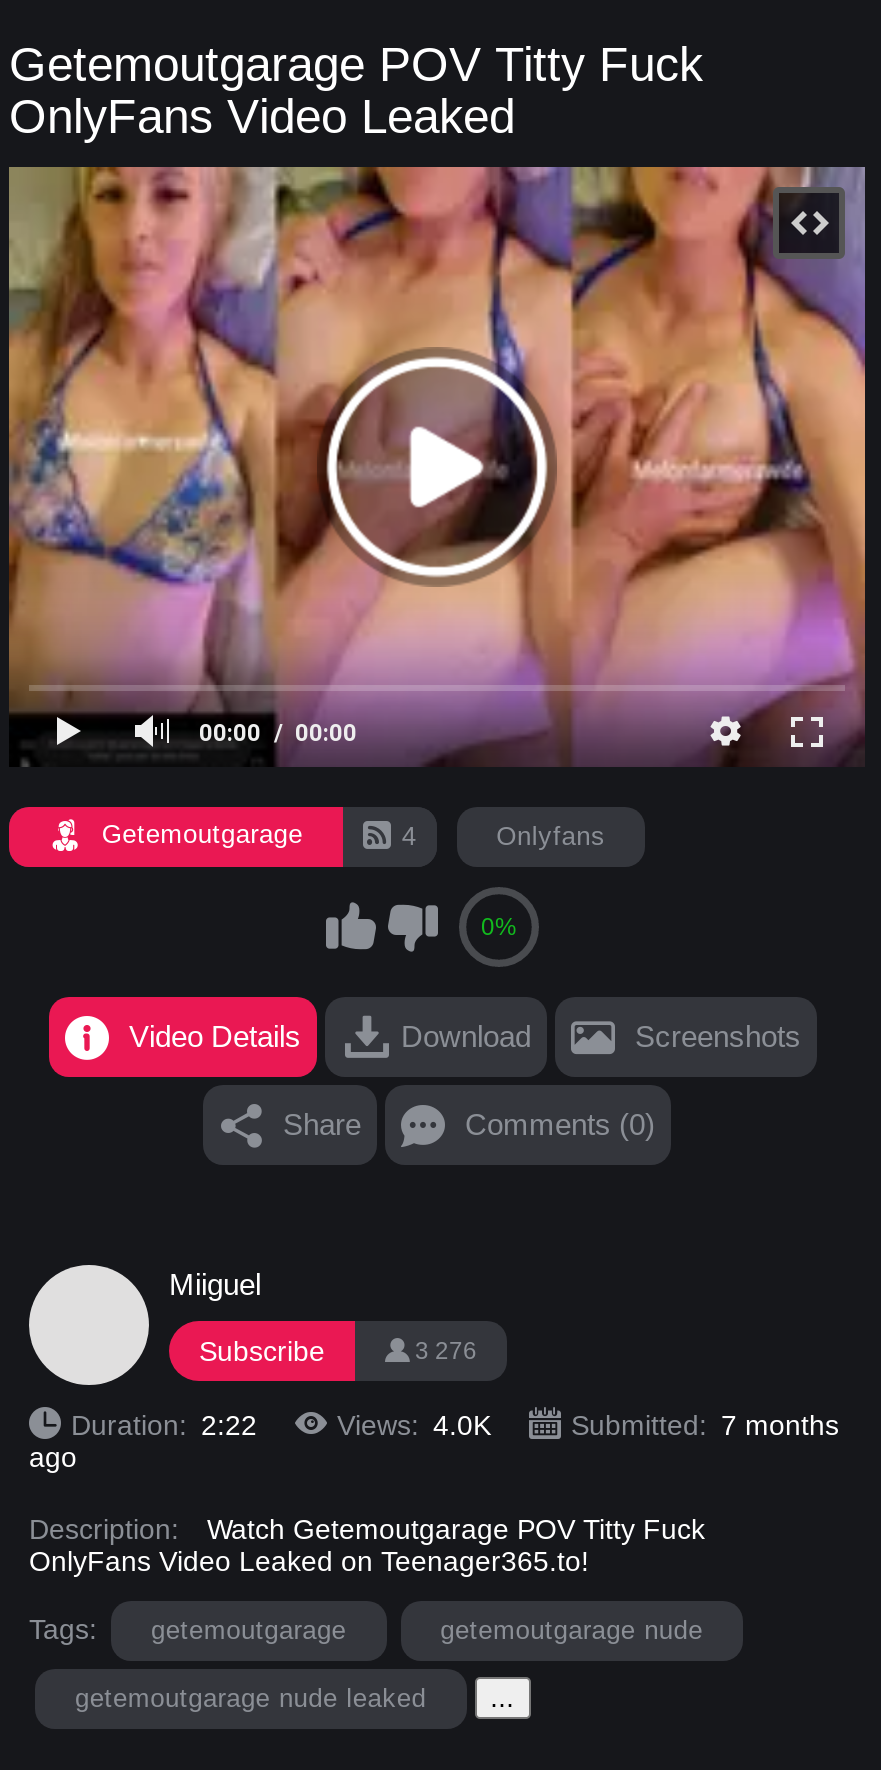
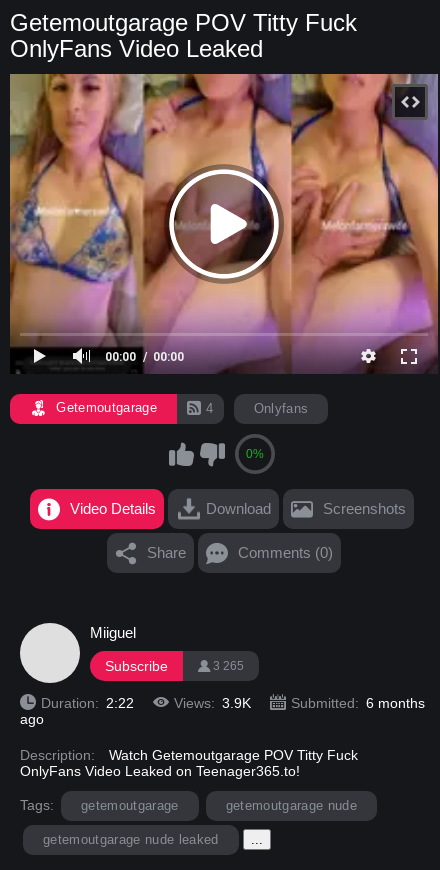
- 3 276
+ 3 265

- Views: 4.0K
+ Views: 3.9K

- Submitted: 7 months
+ Submitted: 6 months
